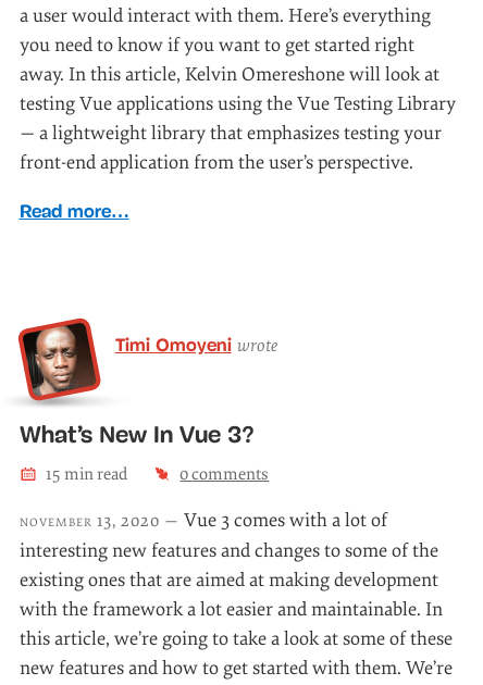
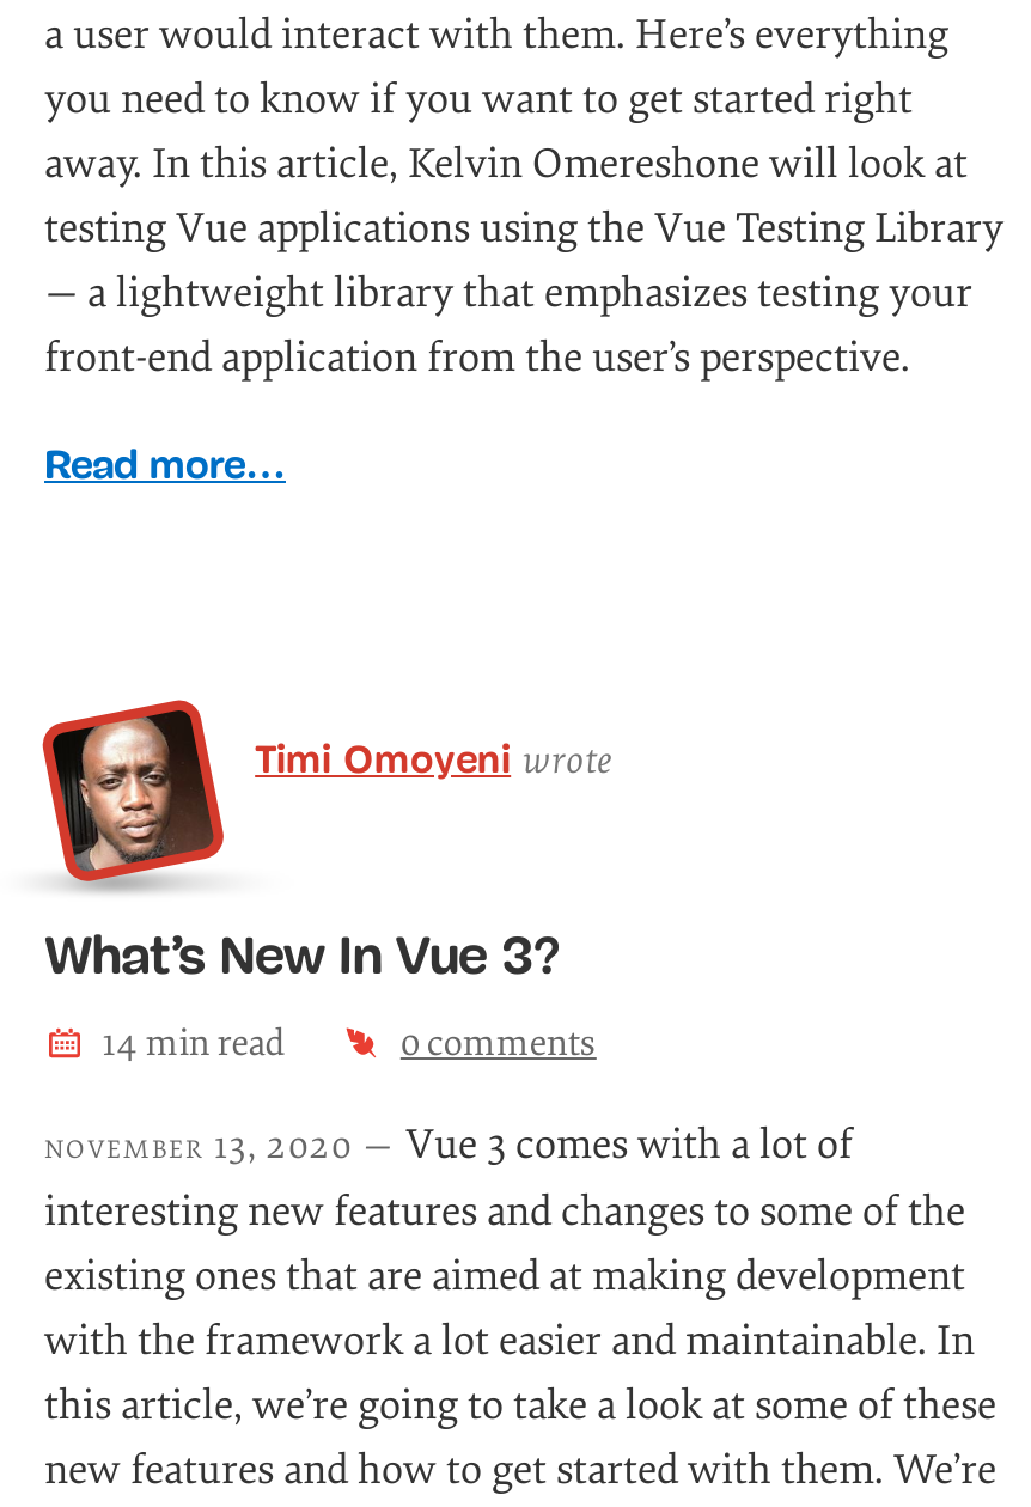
- 15 min read
+ 14 min read
